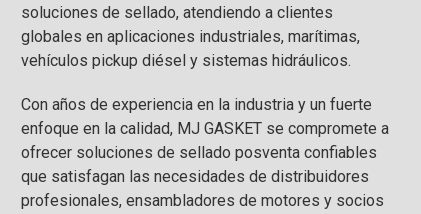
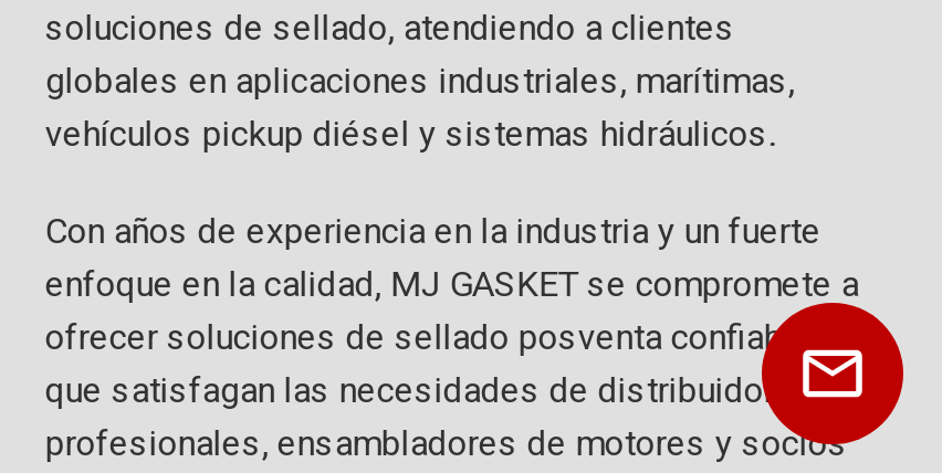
+ [image]
